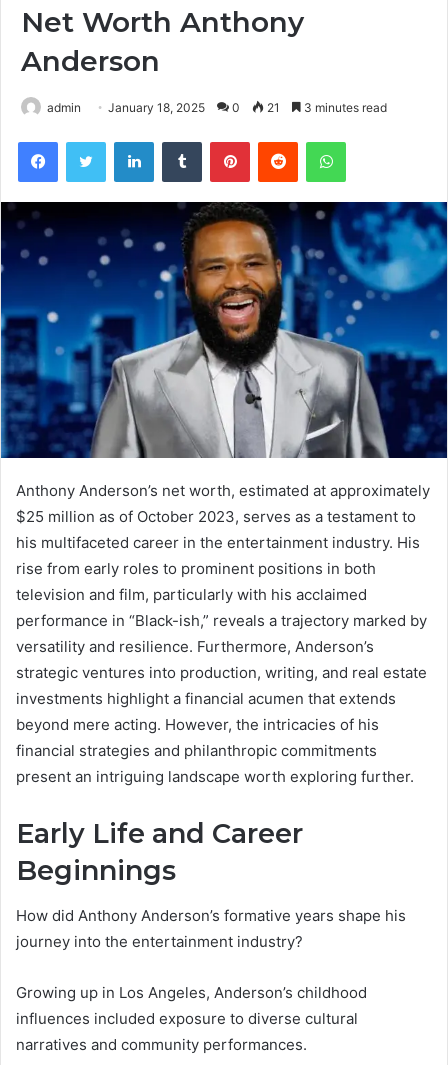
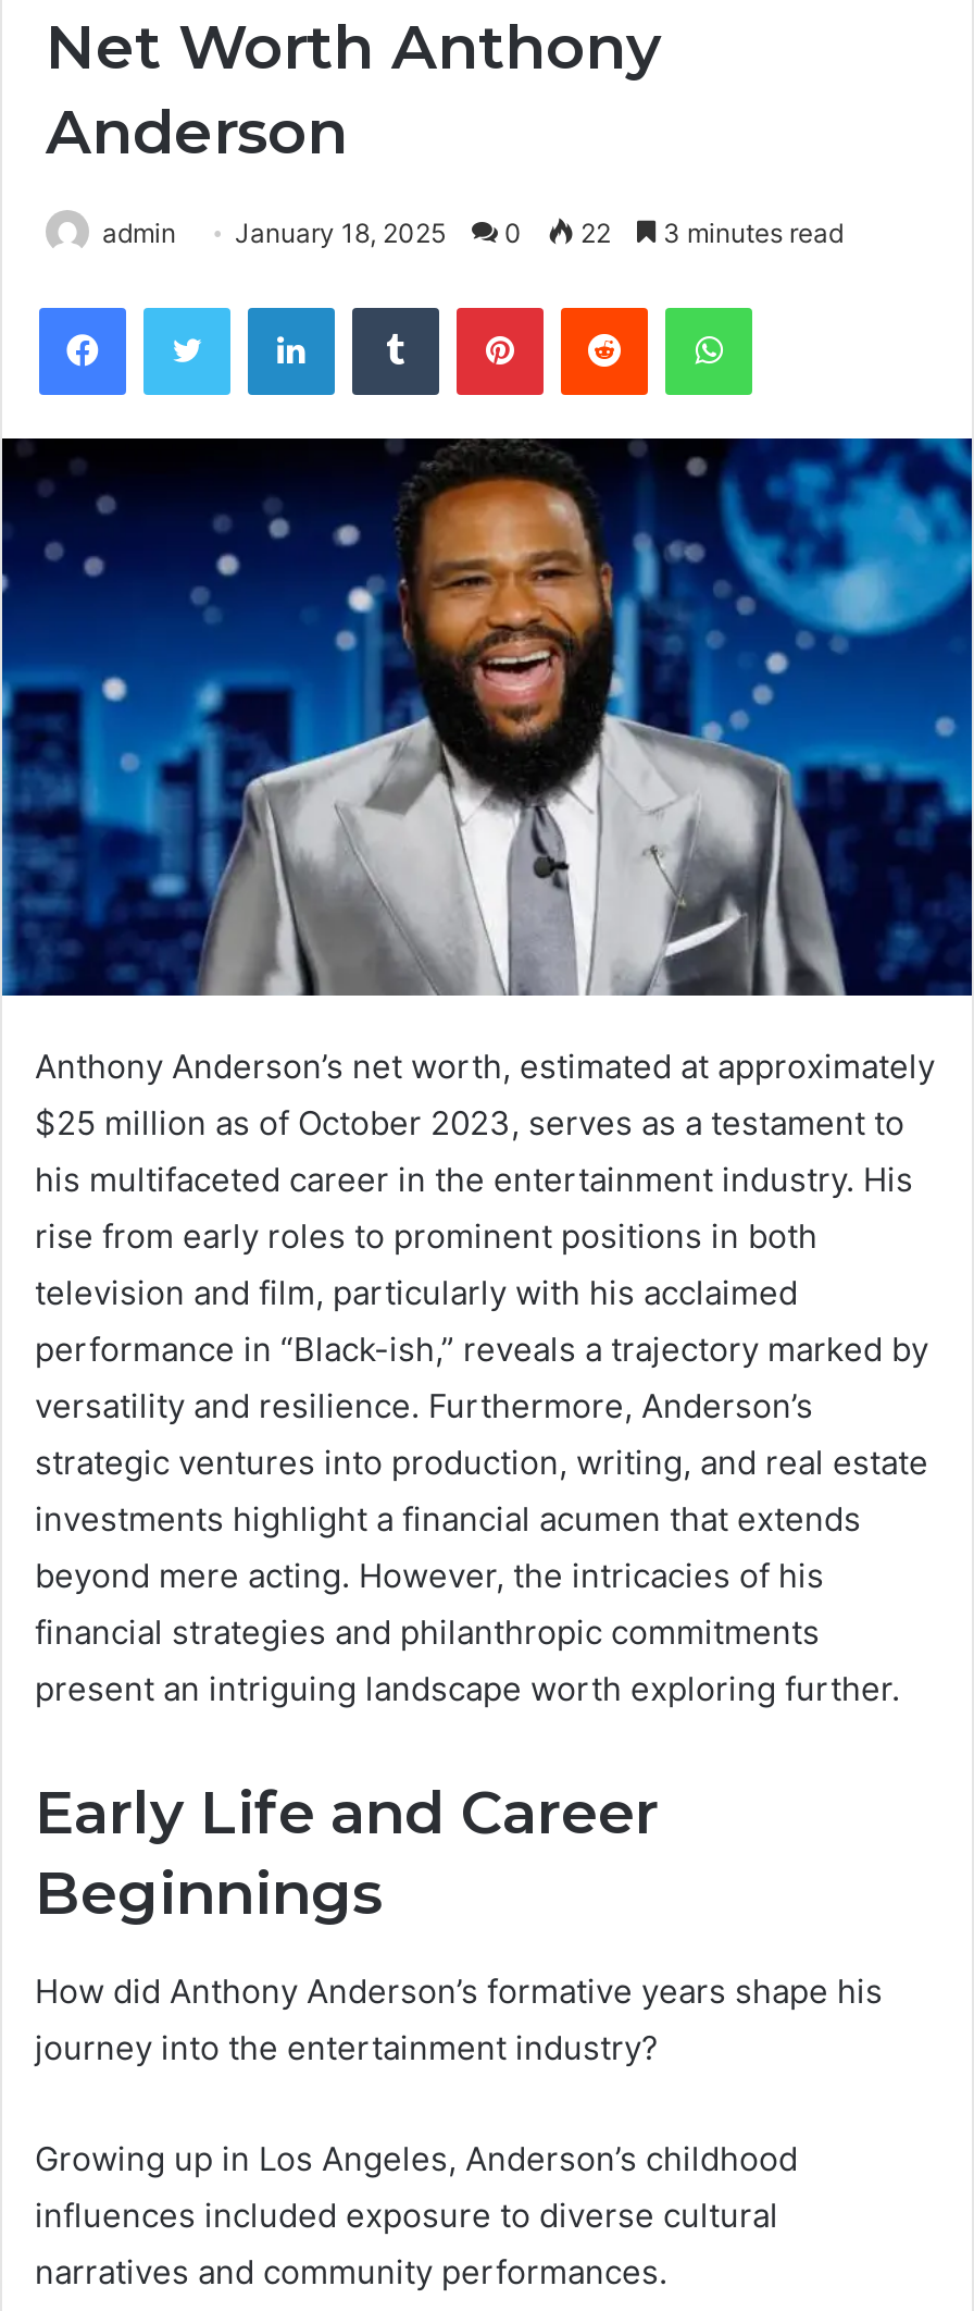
- admin January 18, 2025 0 21 3 minutes read
+ admin January 18, 2025 0 22 3 minutes read
